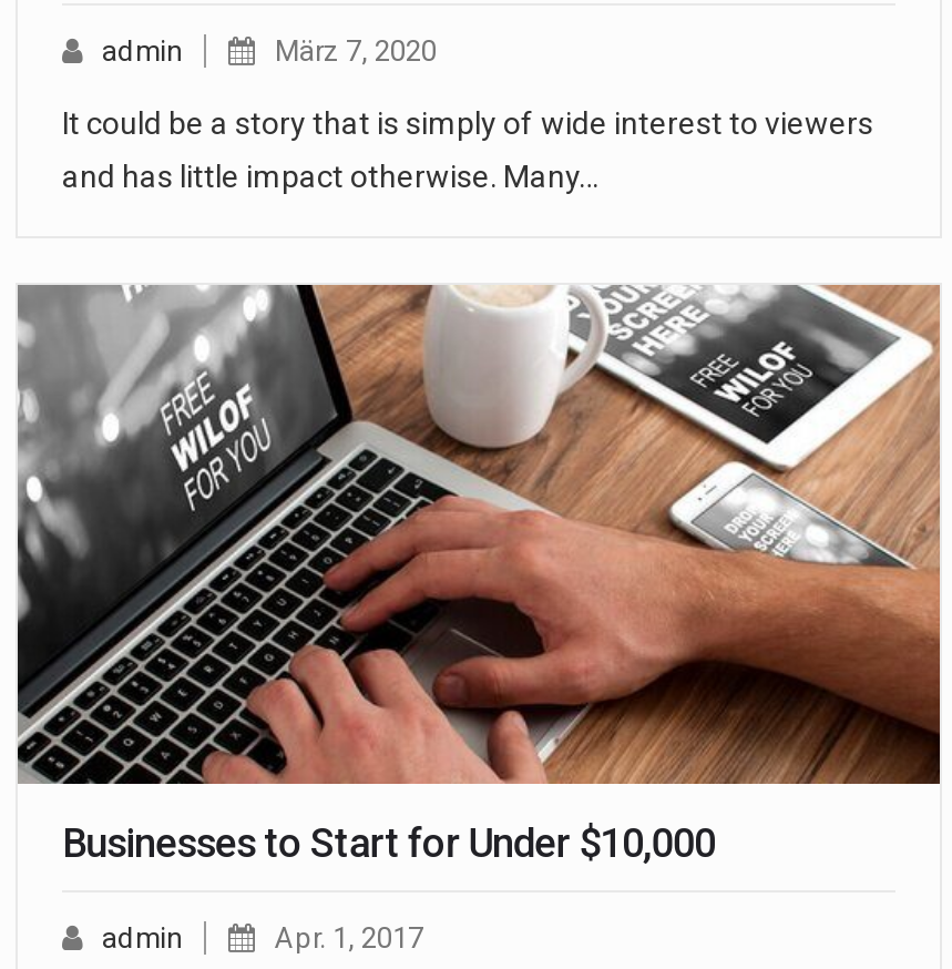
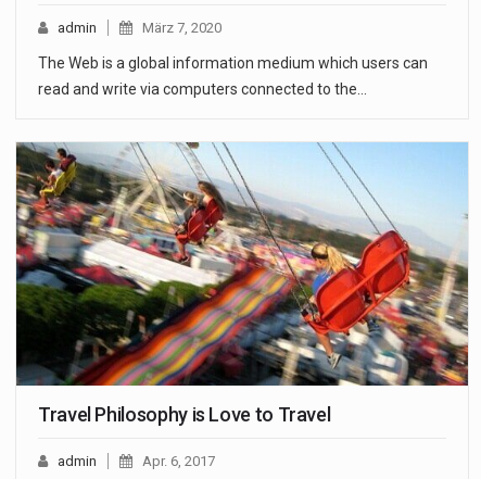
- It could be a story that is simply of wide interest to viewers
+ The Web is a global information medium which users can

- and has little impact otherwise. Many…
+ read and write via computers connected to the…

- [image]
- Businesses to Start for Under $10,000
+ [image]
+ Travel Philosophy is Love to Travel

- Apr. 1, 2017
+ Apr. 6, 2017
